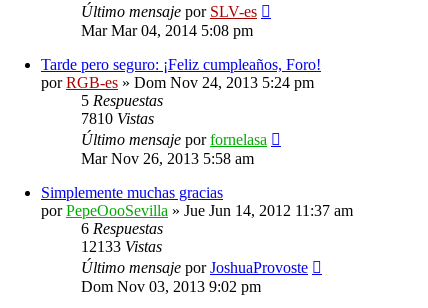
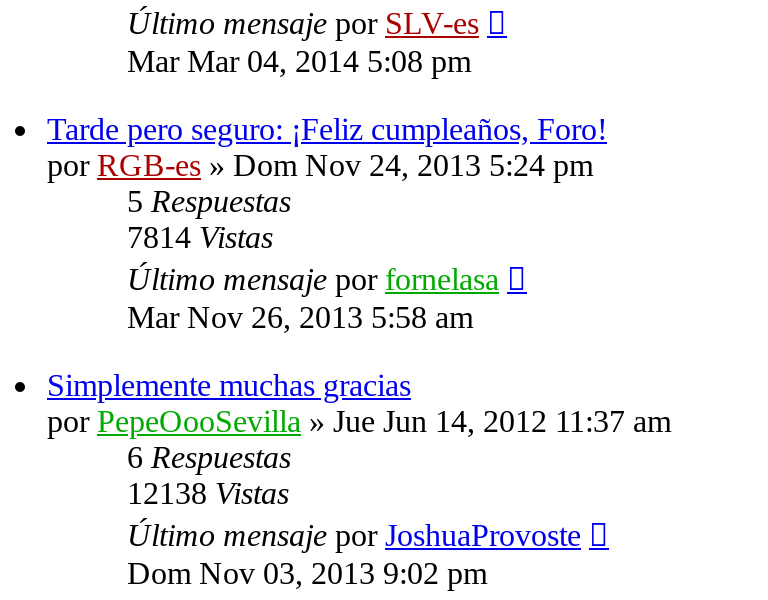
- 7810Vistas
+ 7814Vistas

- 12133 Vistas
+ 12138 Vistas
